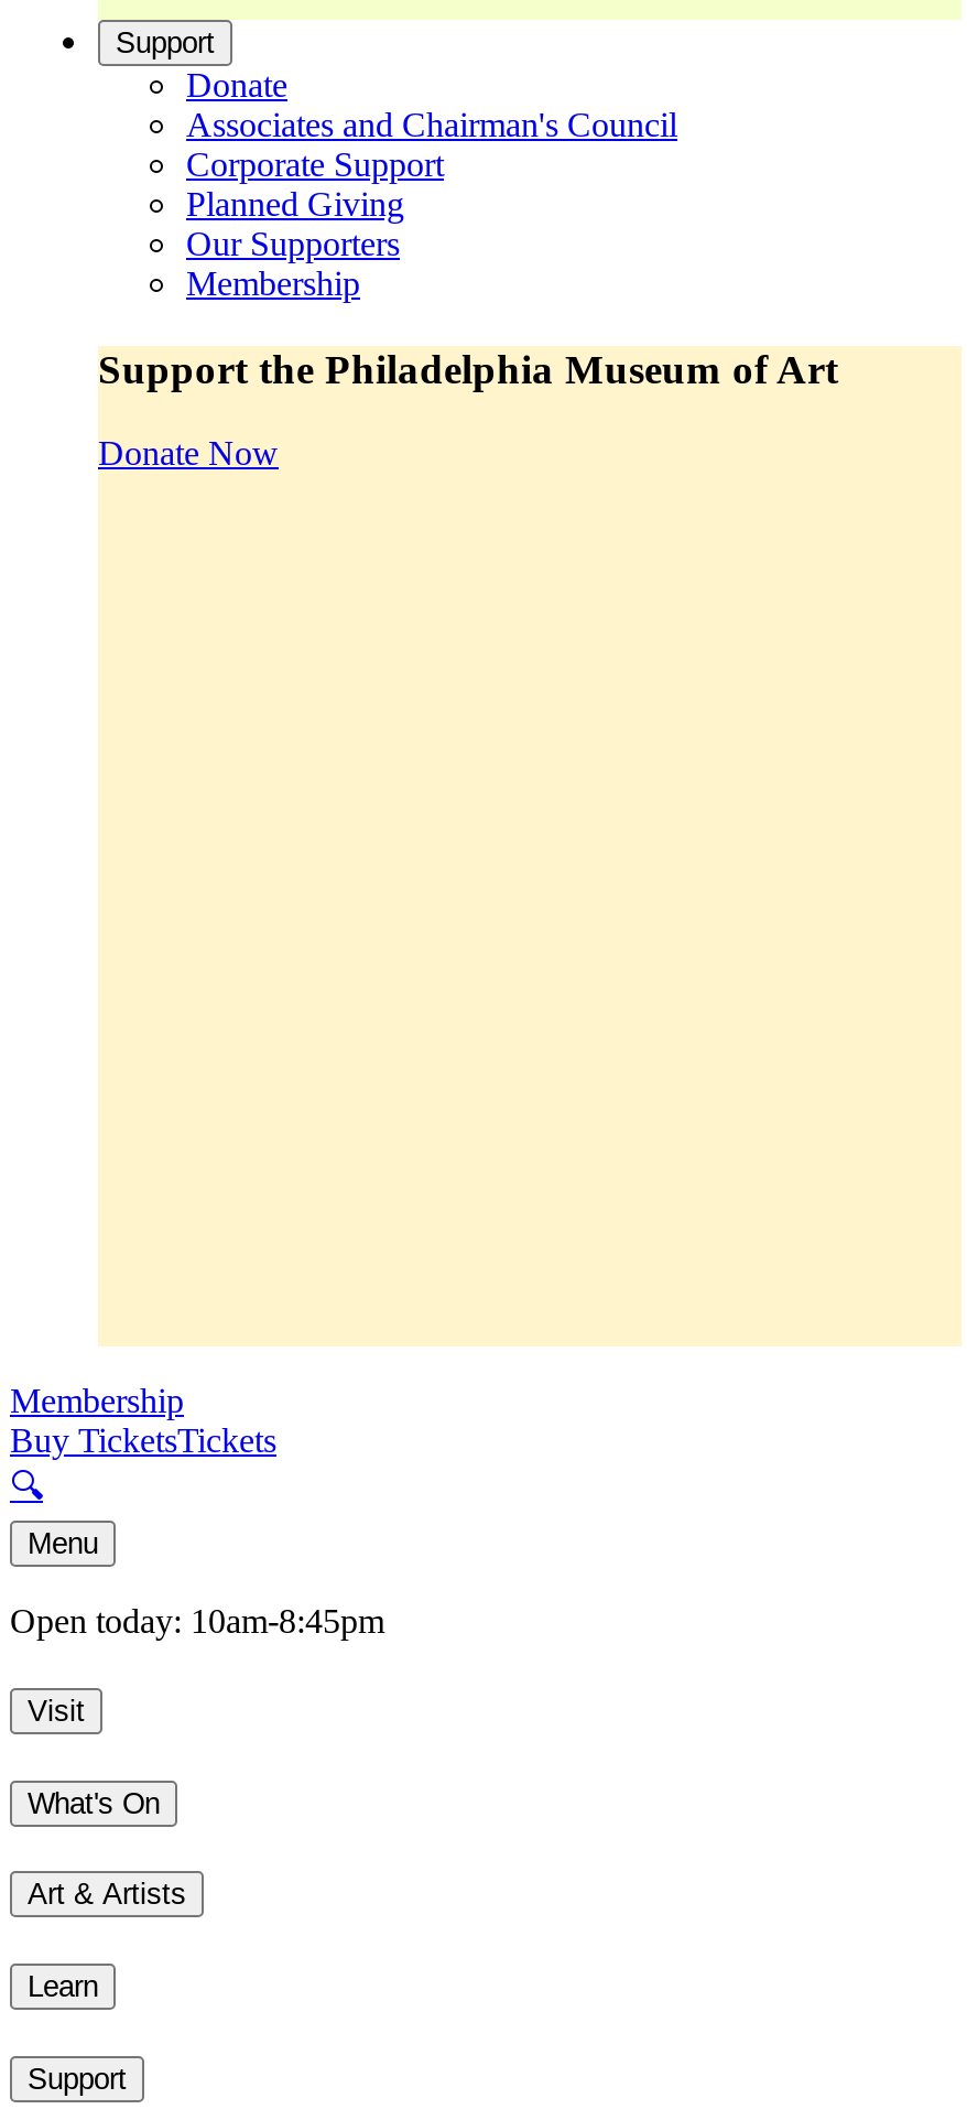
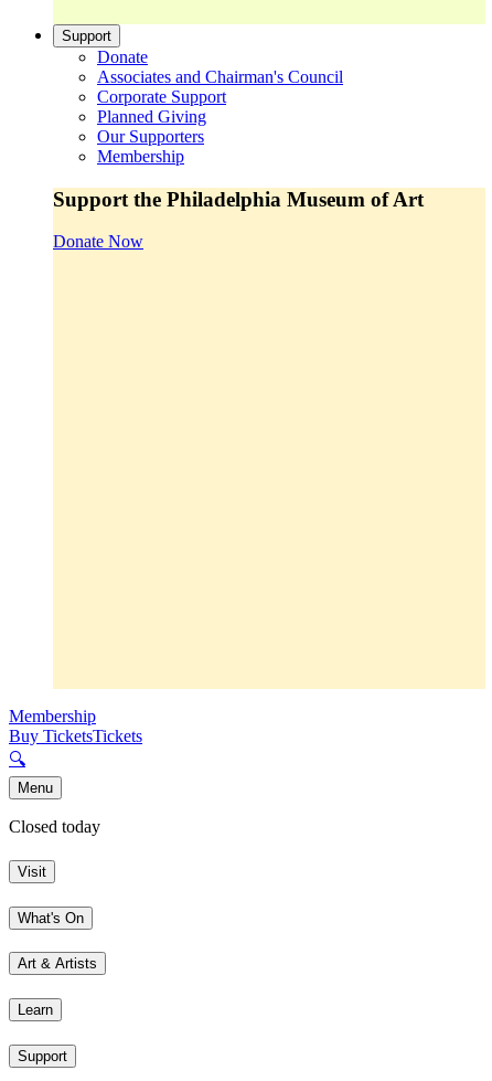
- Open today: 10am-8:45pm
+ Closed today
